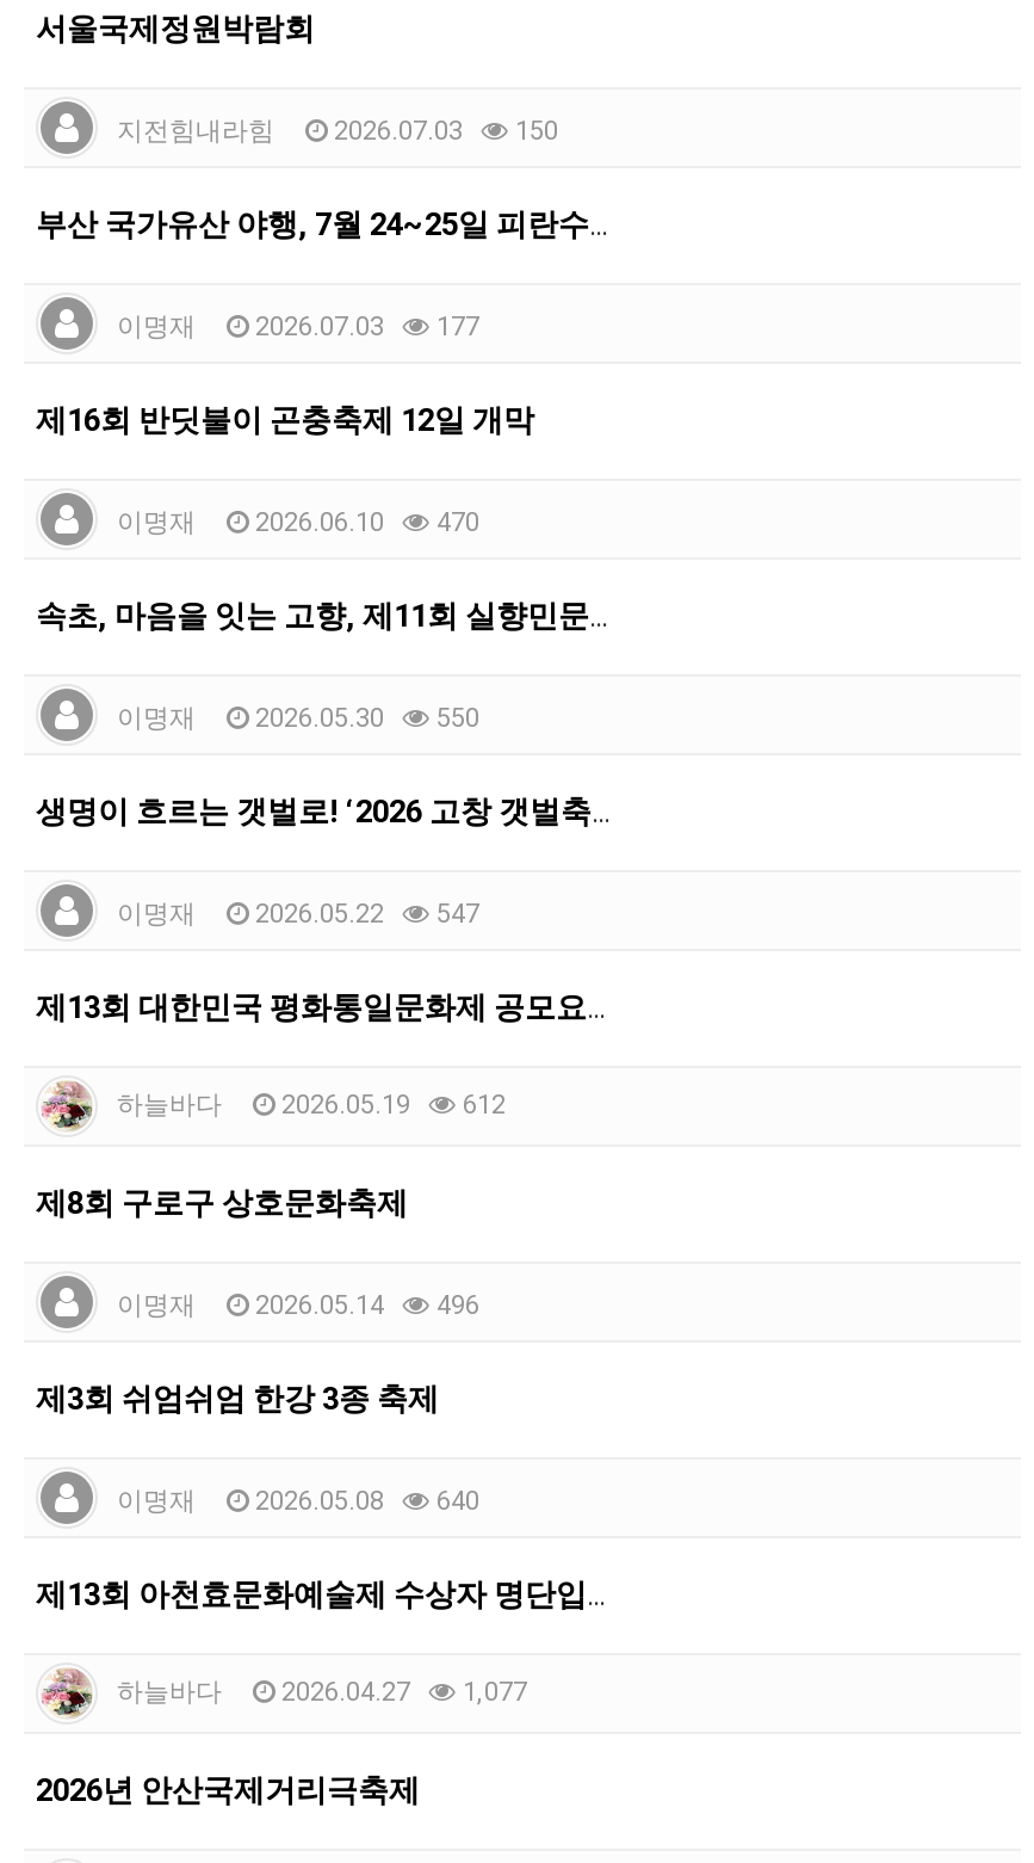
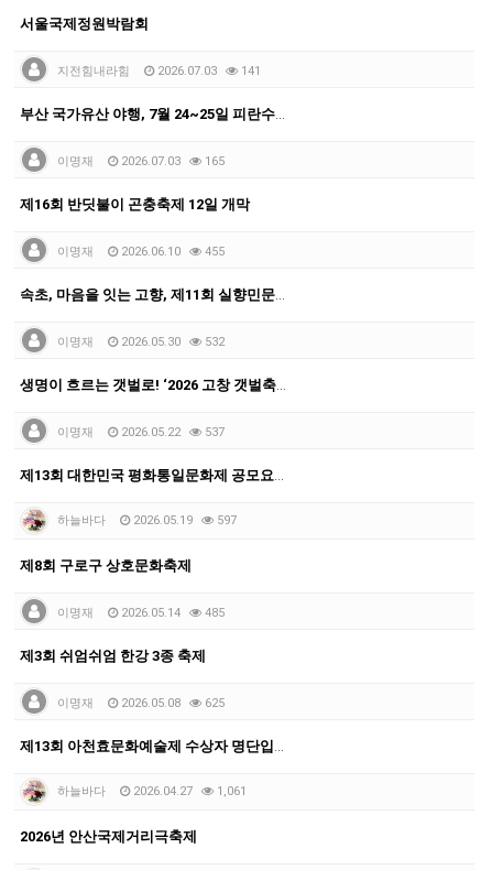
- 지전힘내라힘 2026.07.03 150
+ 지전힘내라힘 2026.07.03 141

- 이명재 2026.07.03 177
+ 이명재 2026.07.03 165

- 이명재 2026.06.10 470
+ 이명재 2026.06.10 455

- 이명재 2026.05.30 550
+ 이명재 2026.05.30 532

- 이명재 2026.05.22 547
+ 이명재 2026.05.22 537

- 하늘바다 2026.05.19 612
+ 하늘바다 2026.05.19 597

- 이명재 2026.05.14 496
+ 이명재 2026.05.14 485

- 이명재 2026.05.08 640
+ 이명재 2026.05.08 625

- 하늘바다 2026.04.27 1,077
+ 하늘바다 2026.04.27 1,061
